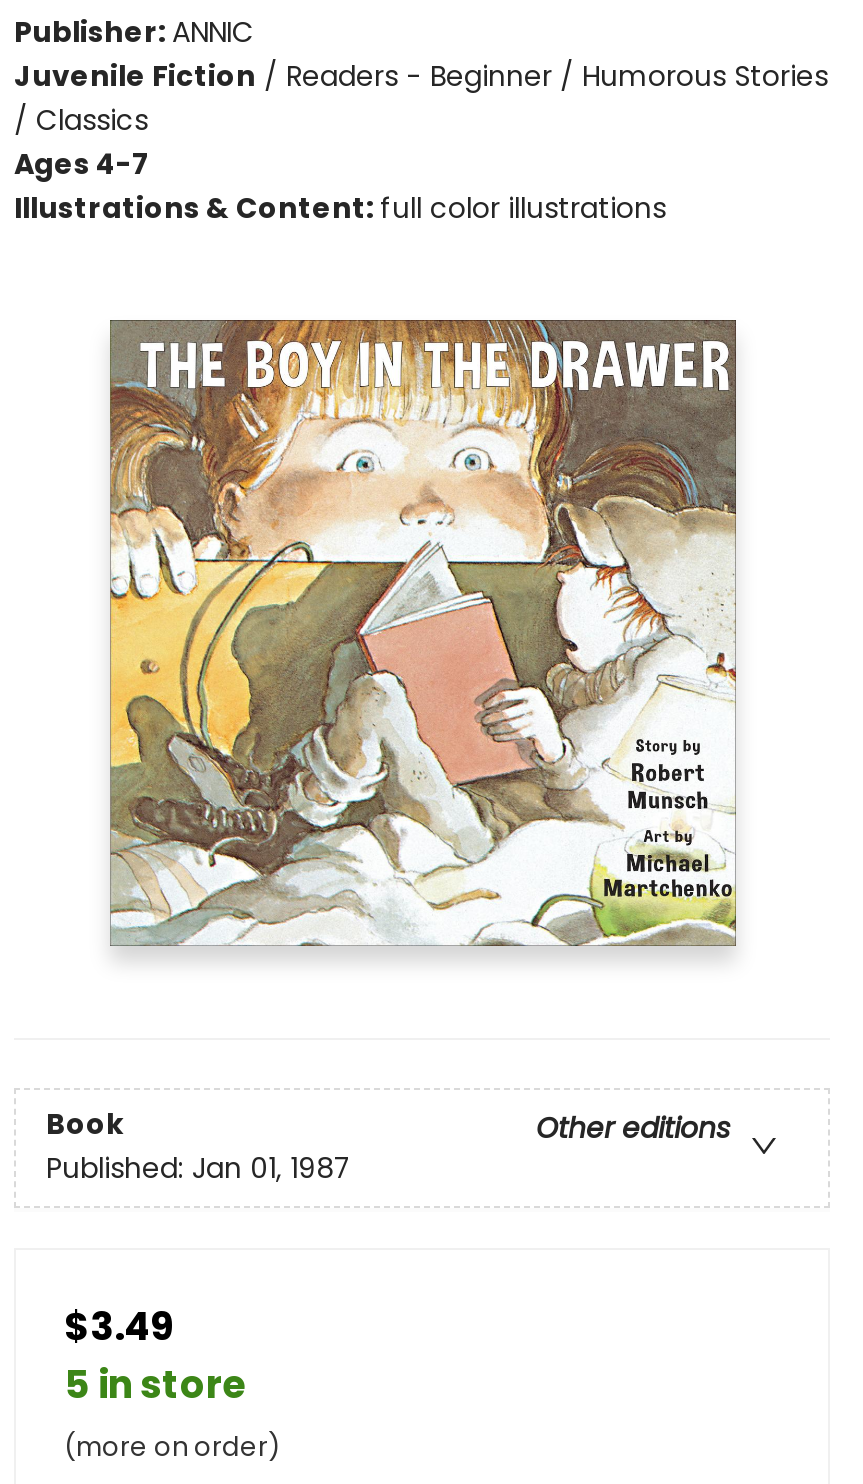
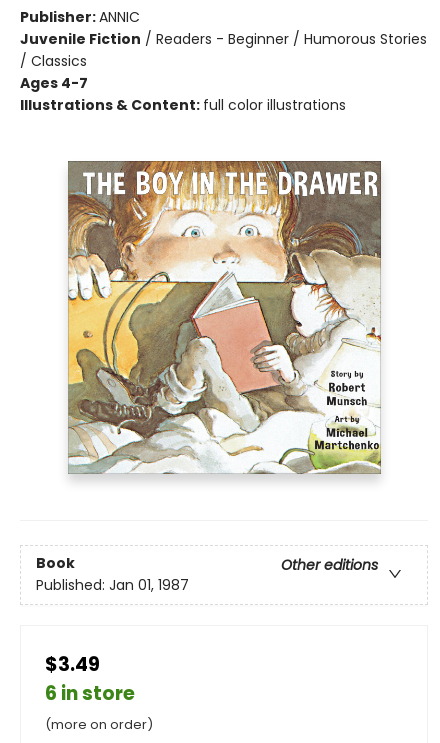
- 5 in store
+ 6 in store
